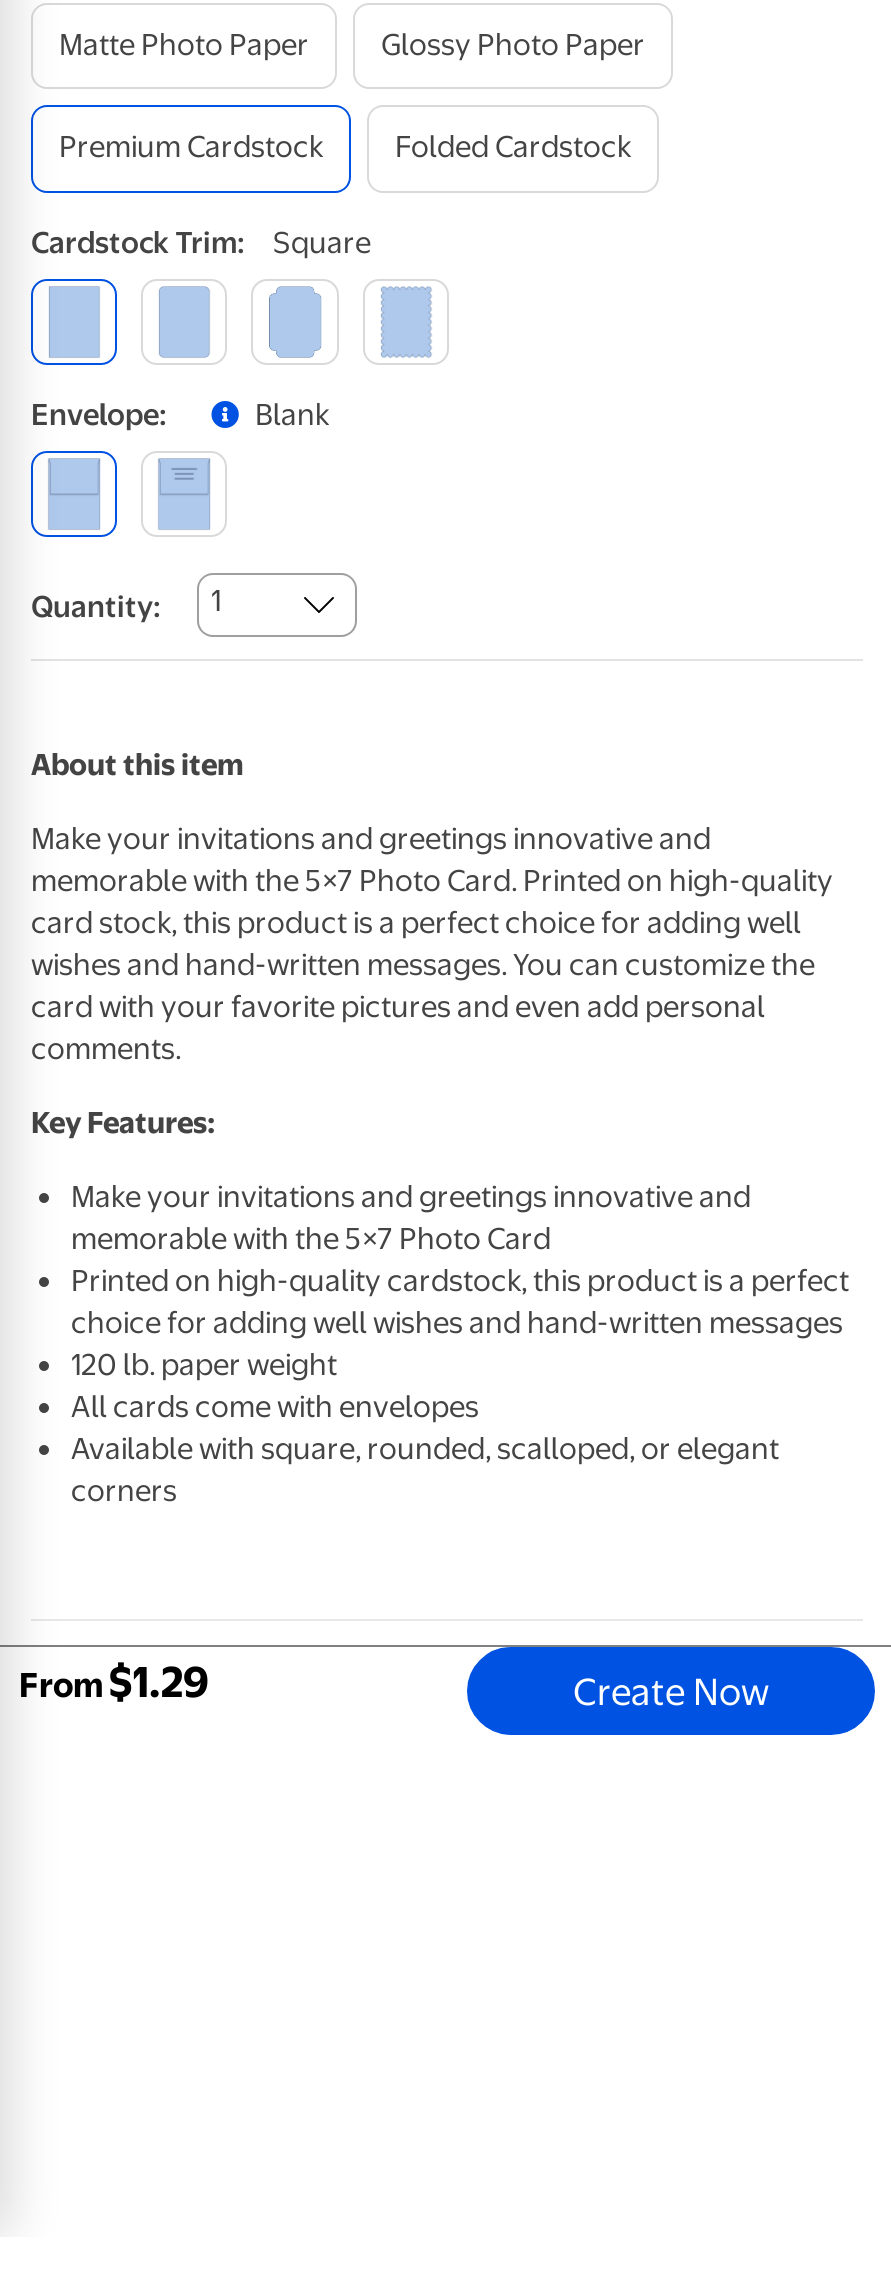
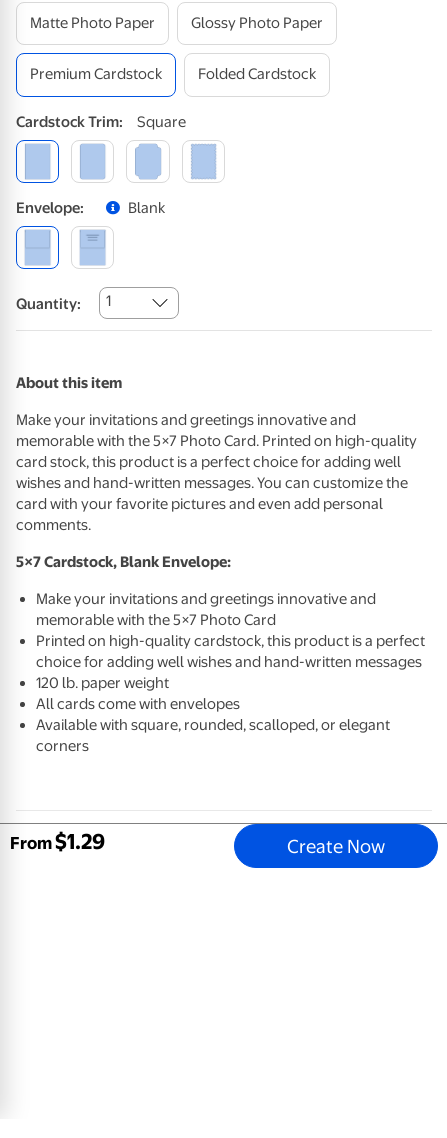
- Key Features:
+ 5×7 Cardstock, Blank Envelope:
